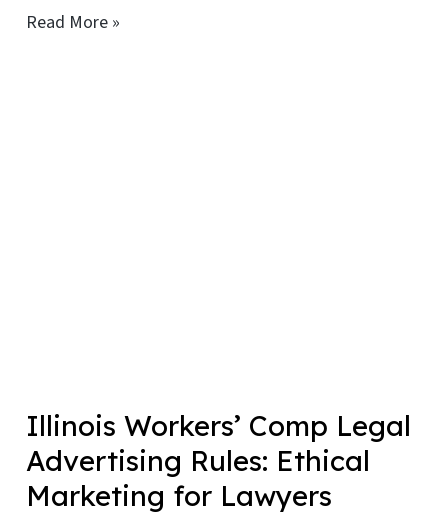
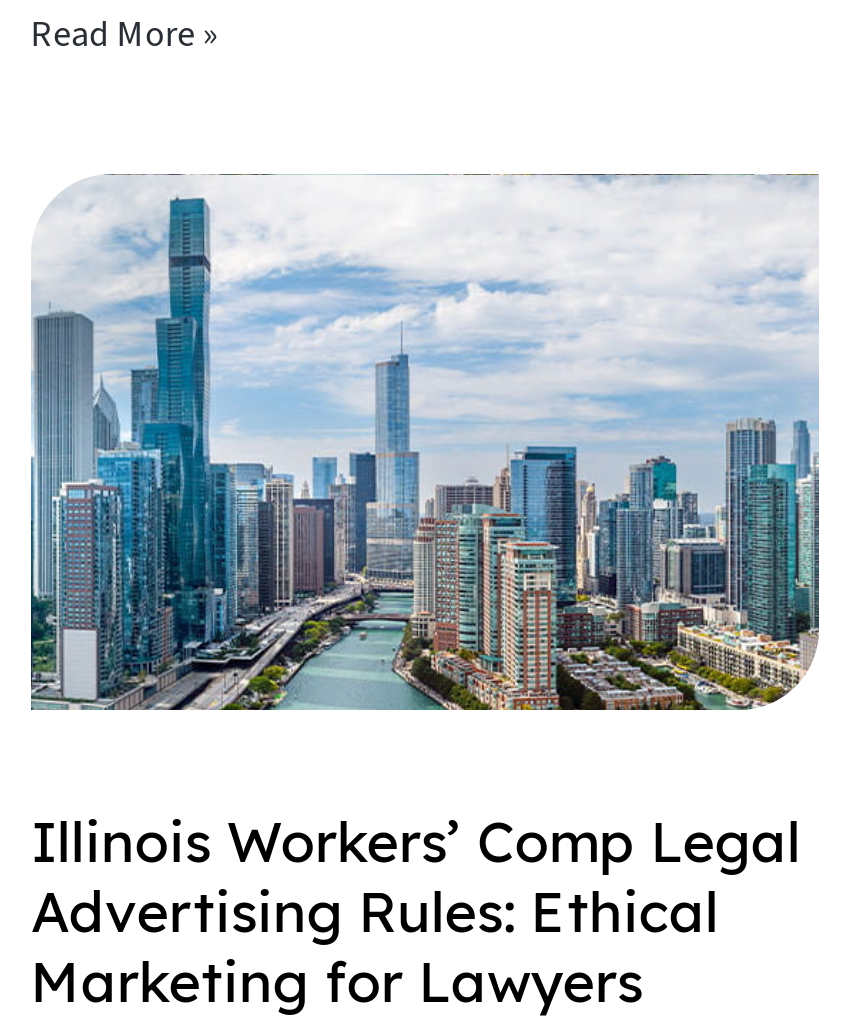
+ [image]
